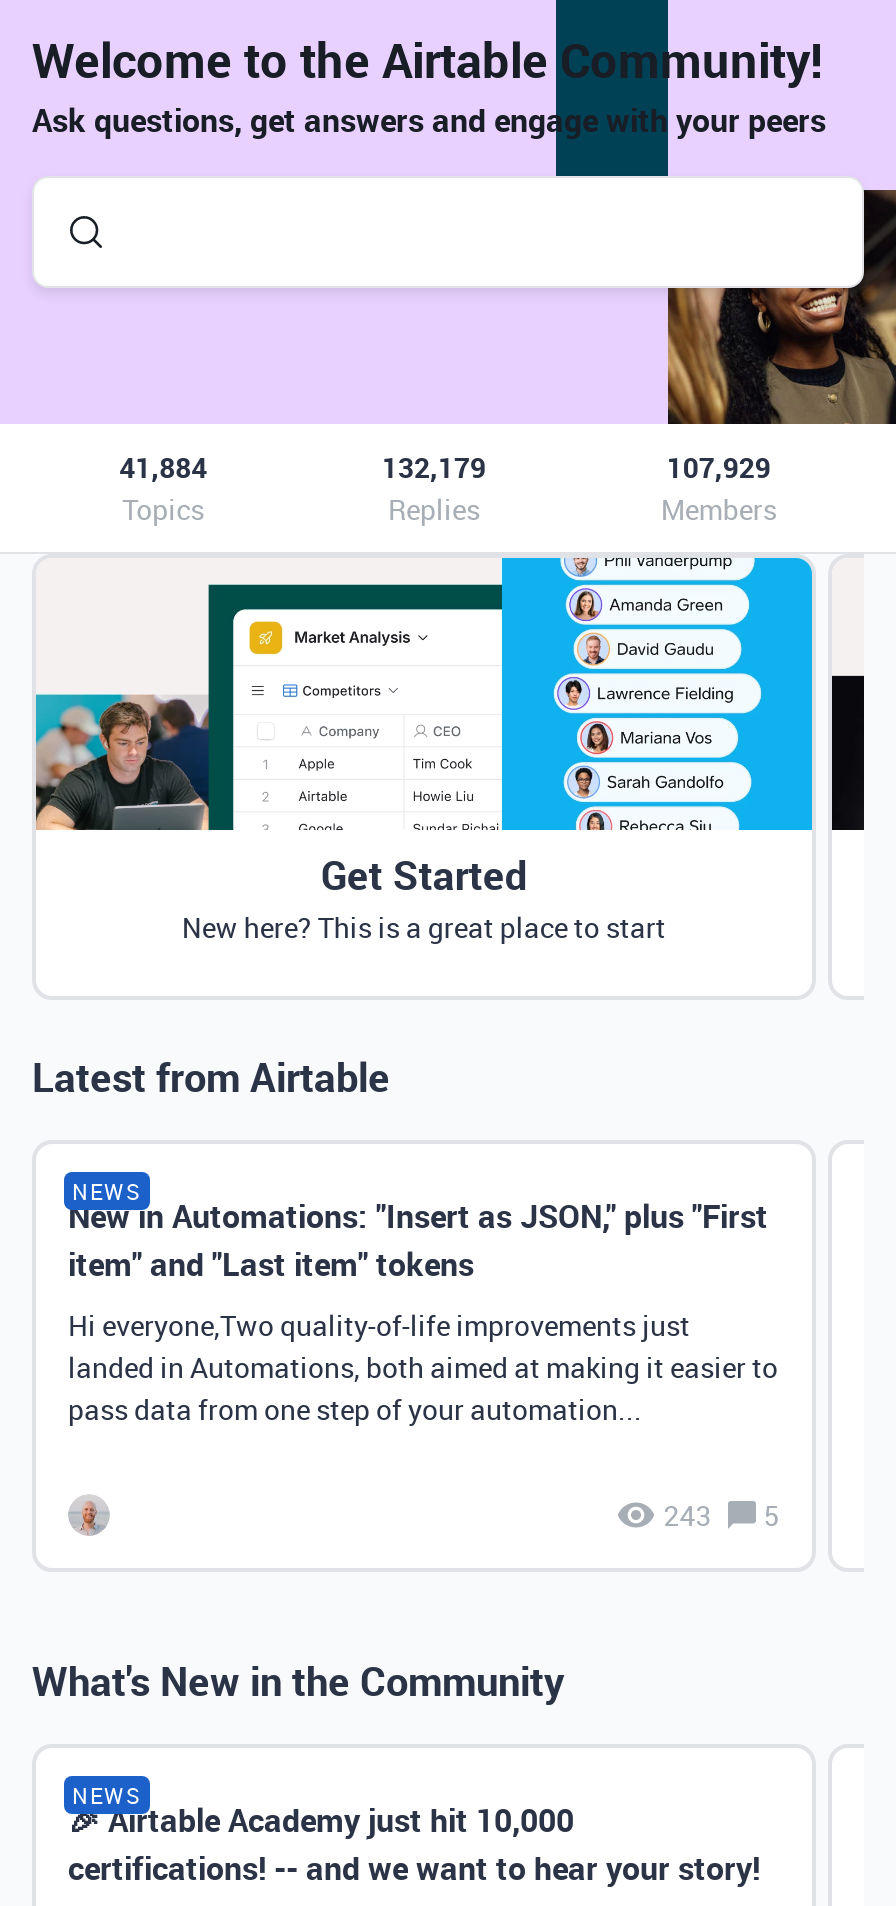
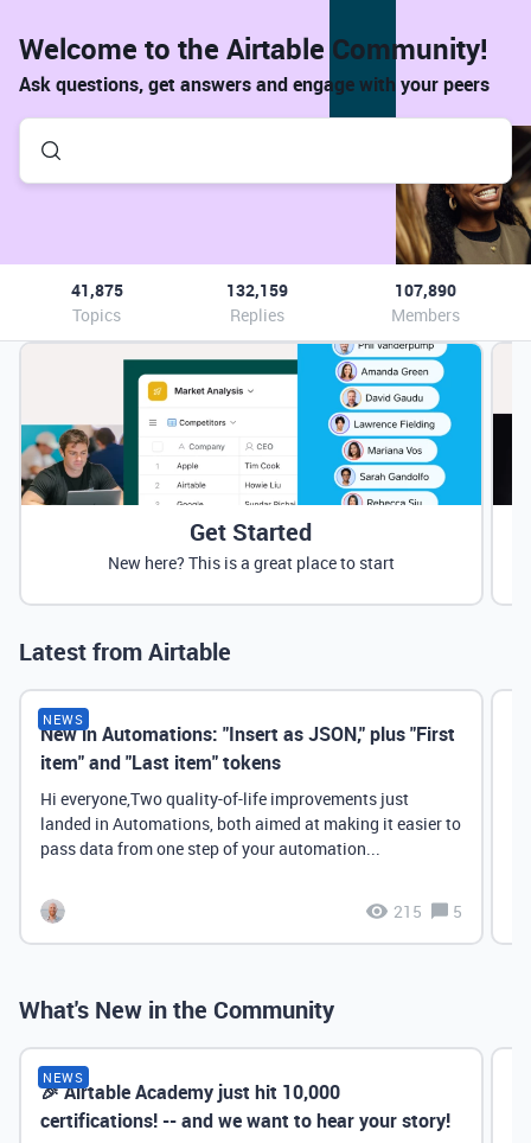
- 41,884
+ 41,875

- 132,179
+ 132,159

- 107,929
+ 107,890

- 243 5
+ 215 5
